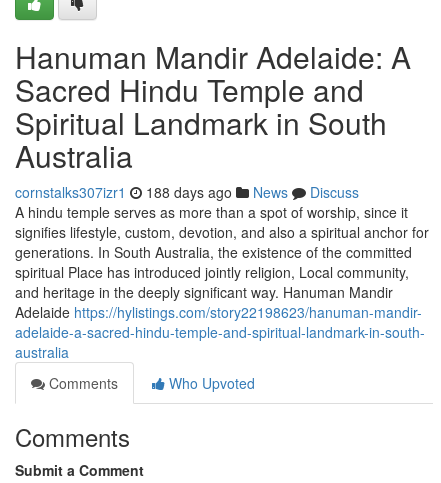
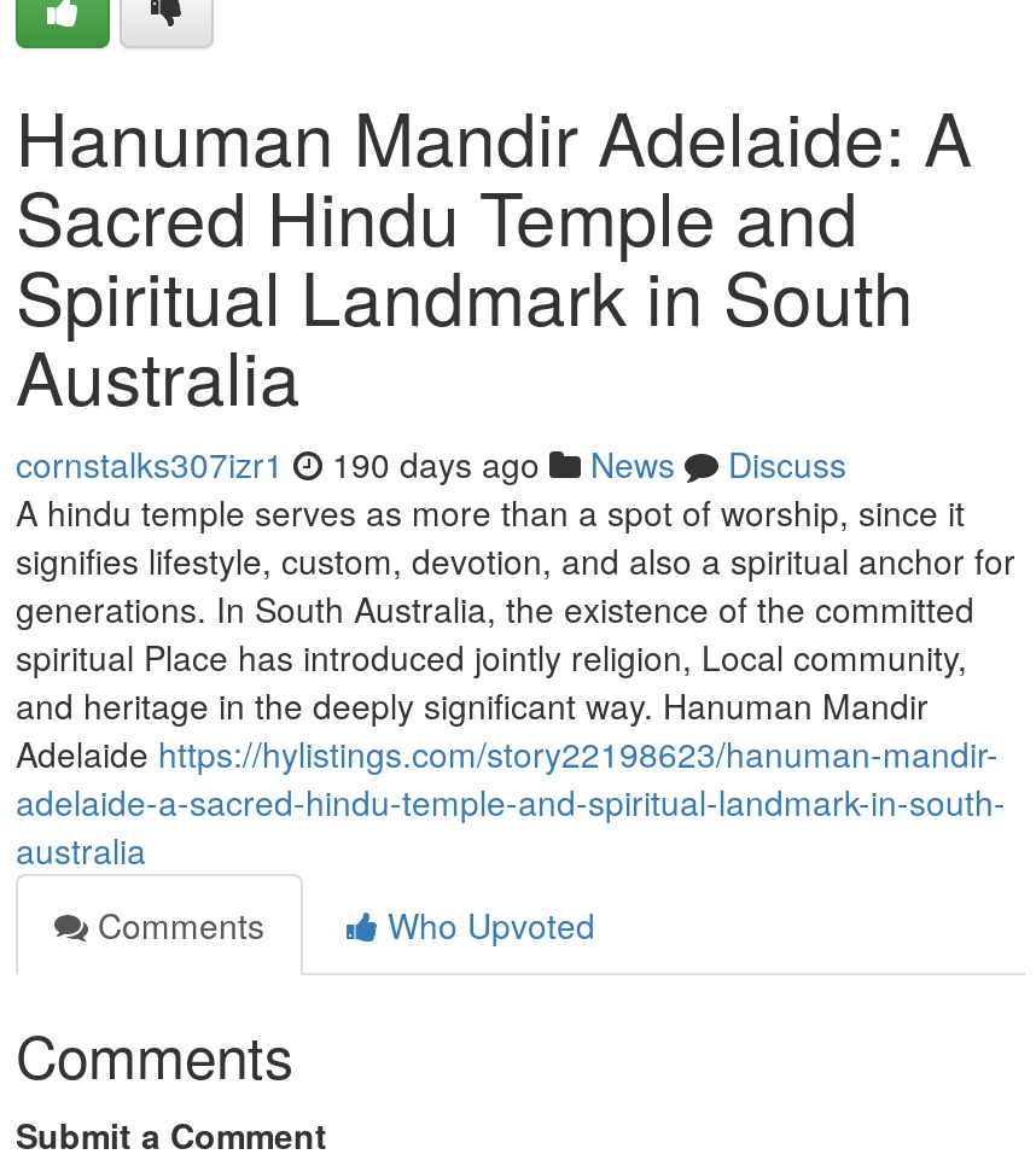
- cornstalks307izr1 188 days ago News Discuss
+ cornstalks307izr1 190 days ago News Discuss
